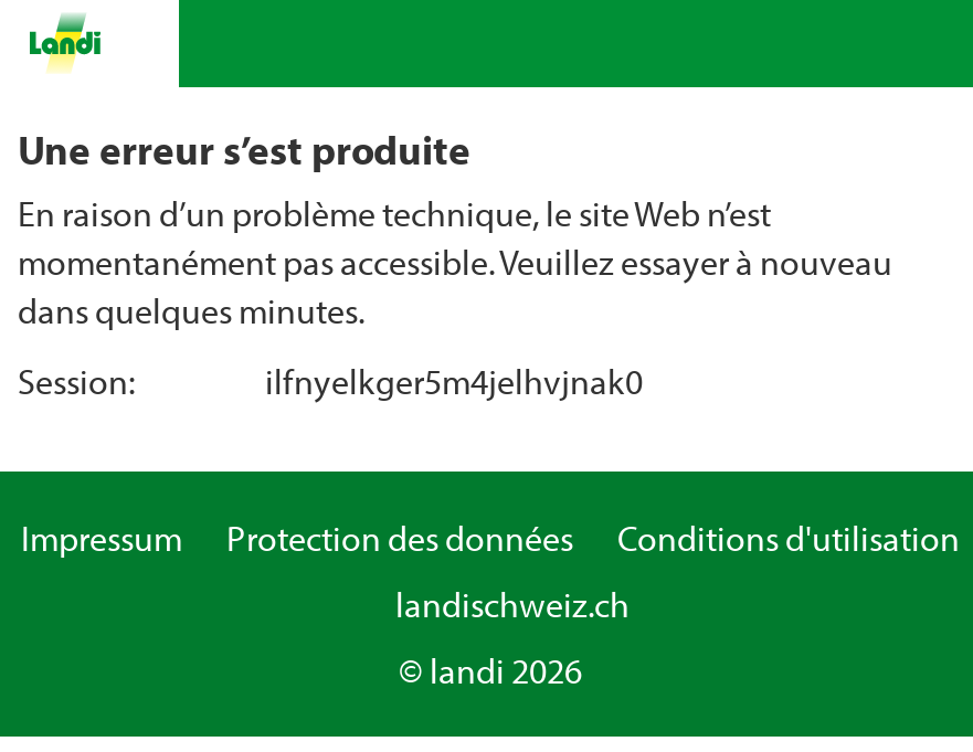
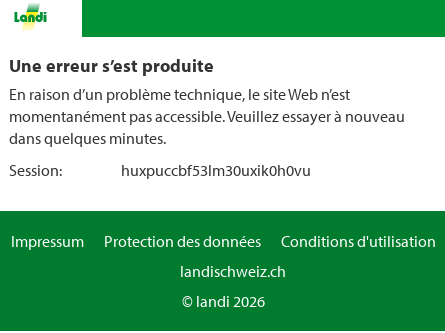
- ilfnyelkger5m4jelhvjnak0
+ huxpuccbf53lm30uxik0h0vu
